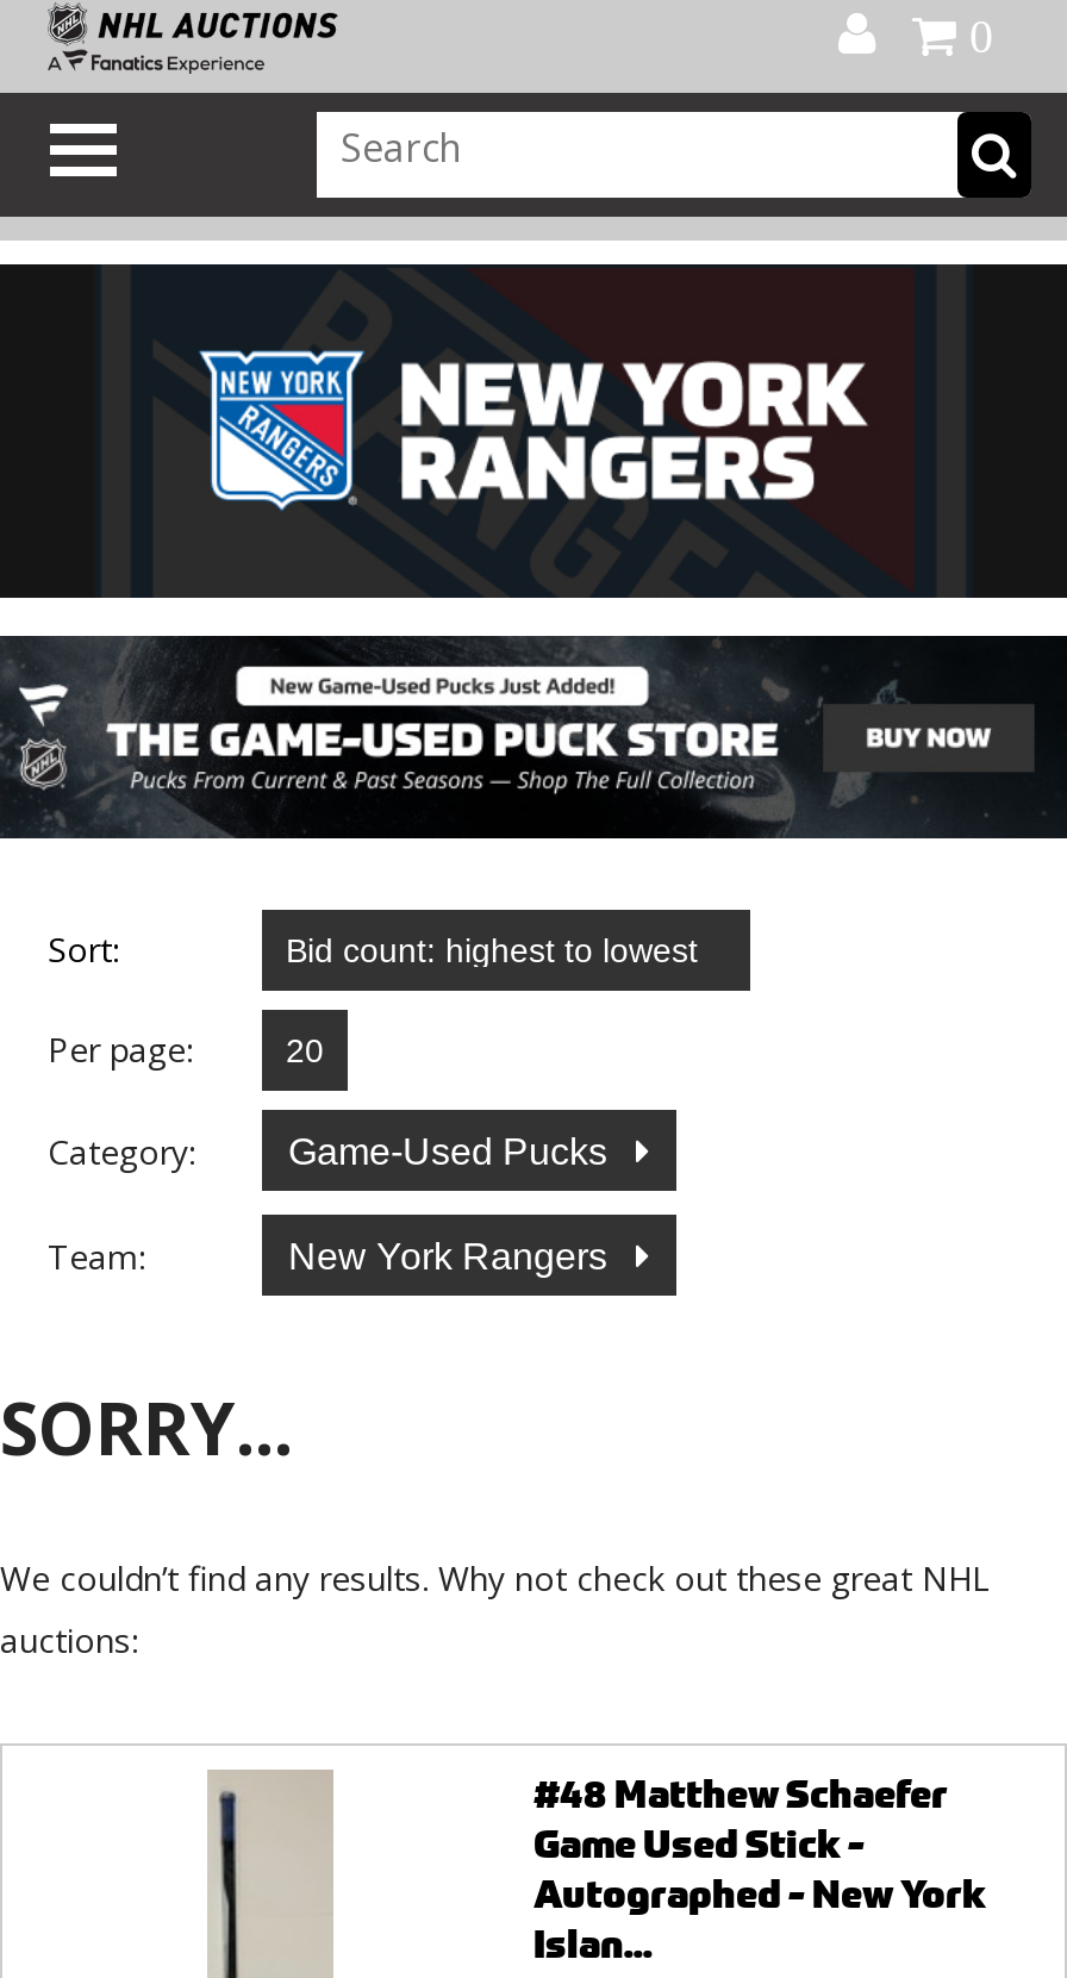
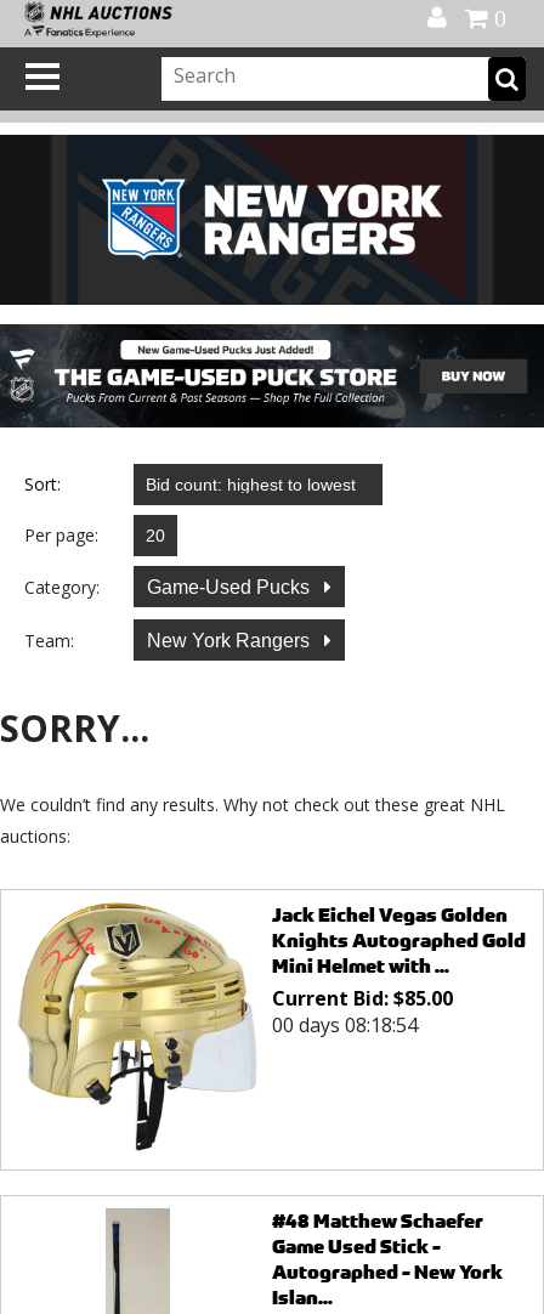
+ [image]
+ Jack Eichel Vegas Golden
+ Knights Autographed Gold
+ Mini Helmet with ...
+ Current Bid: $85.00
+ 00 days 08:18:54
